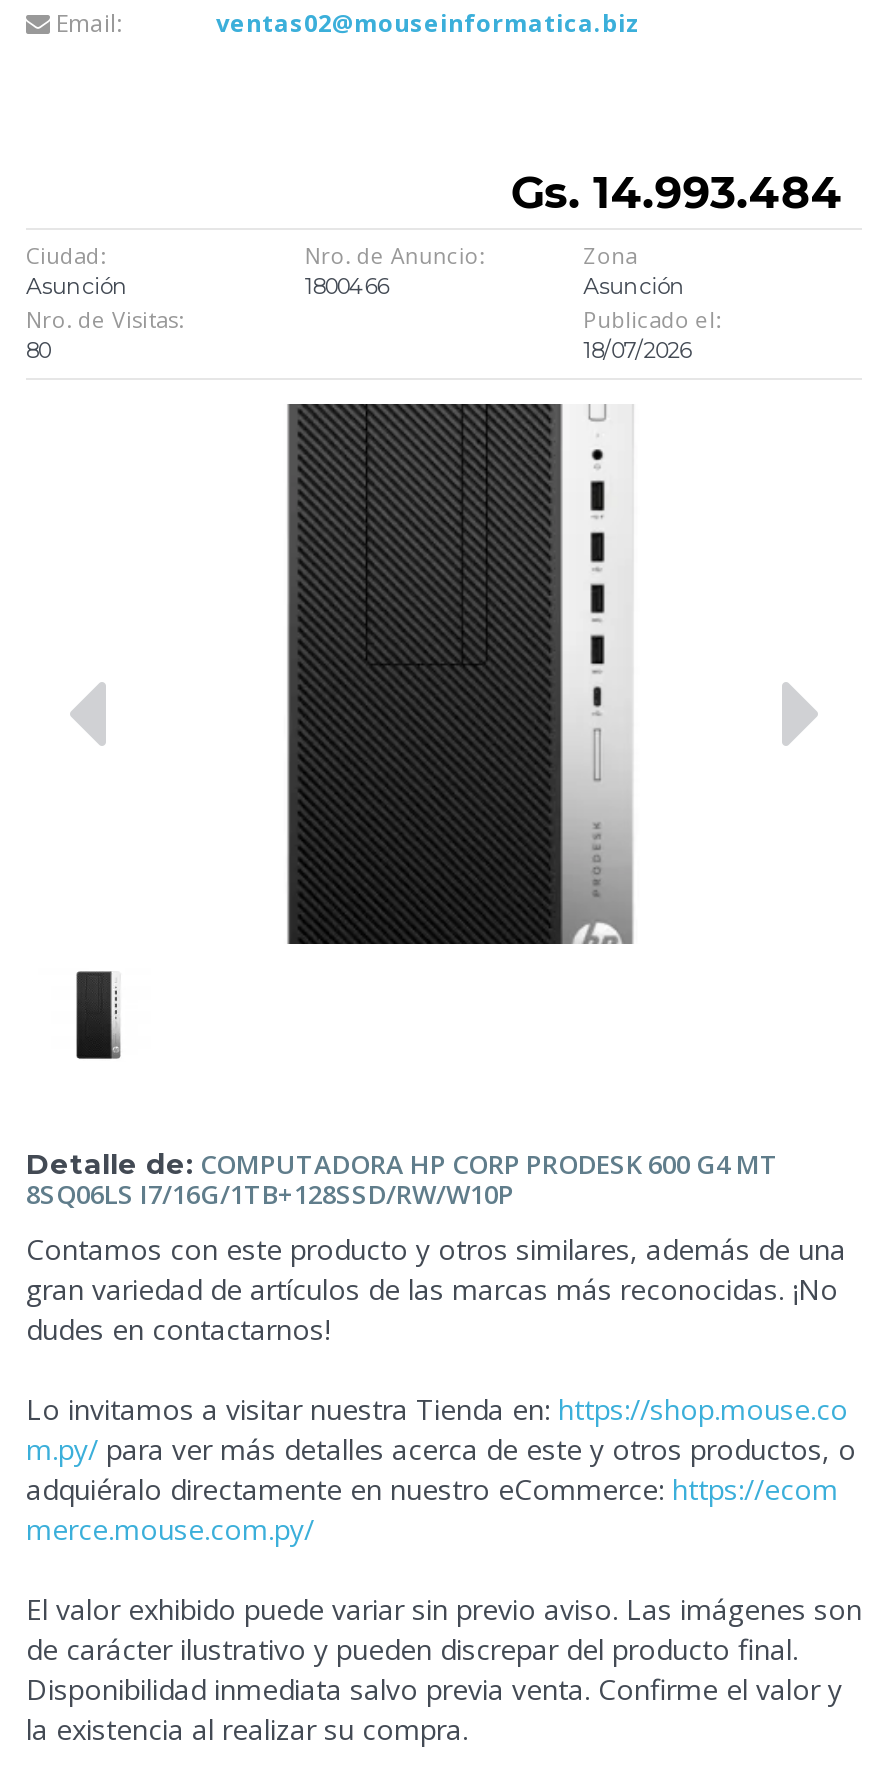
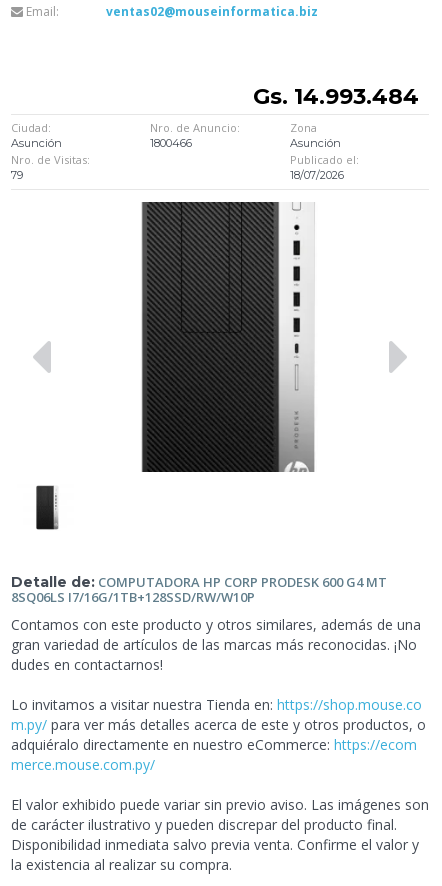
- 80
+ 79
